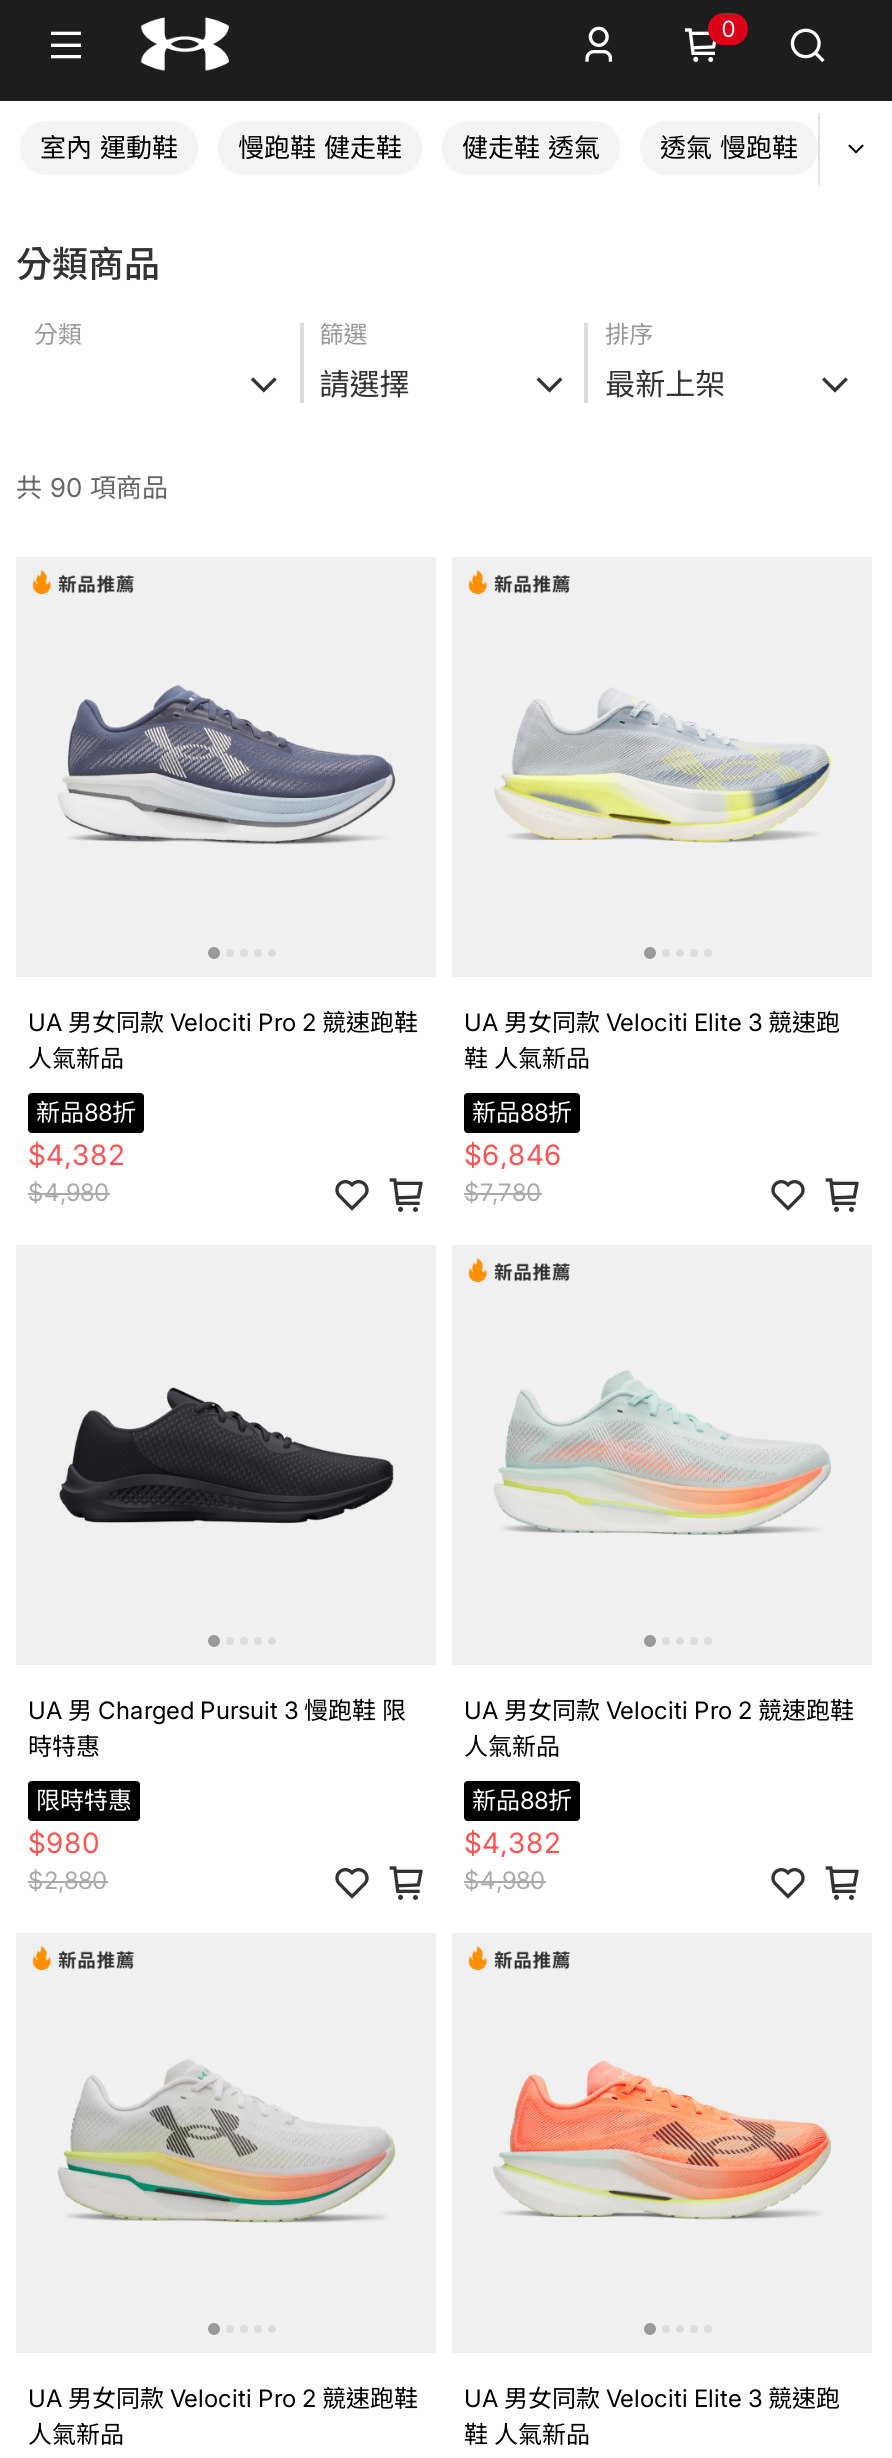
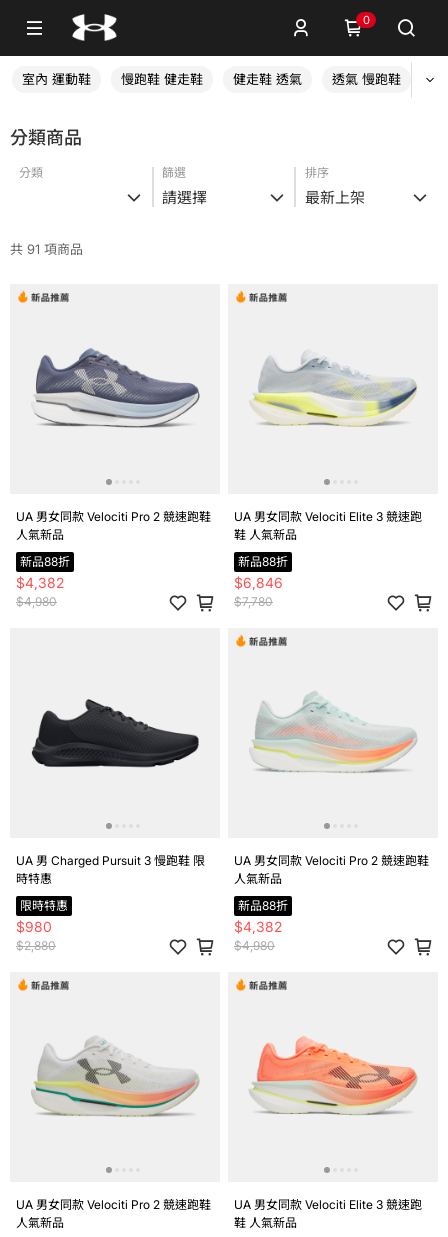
- 共 90 項商品
+ 共 91 項商品
